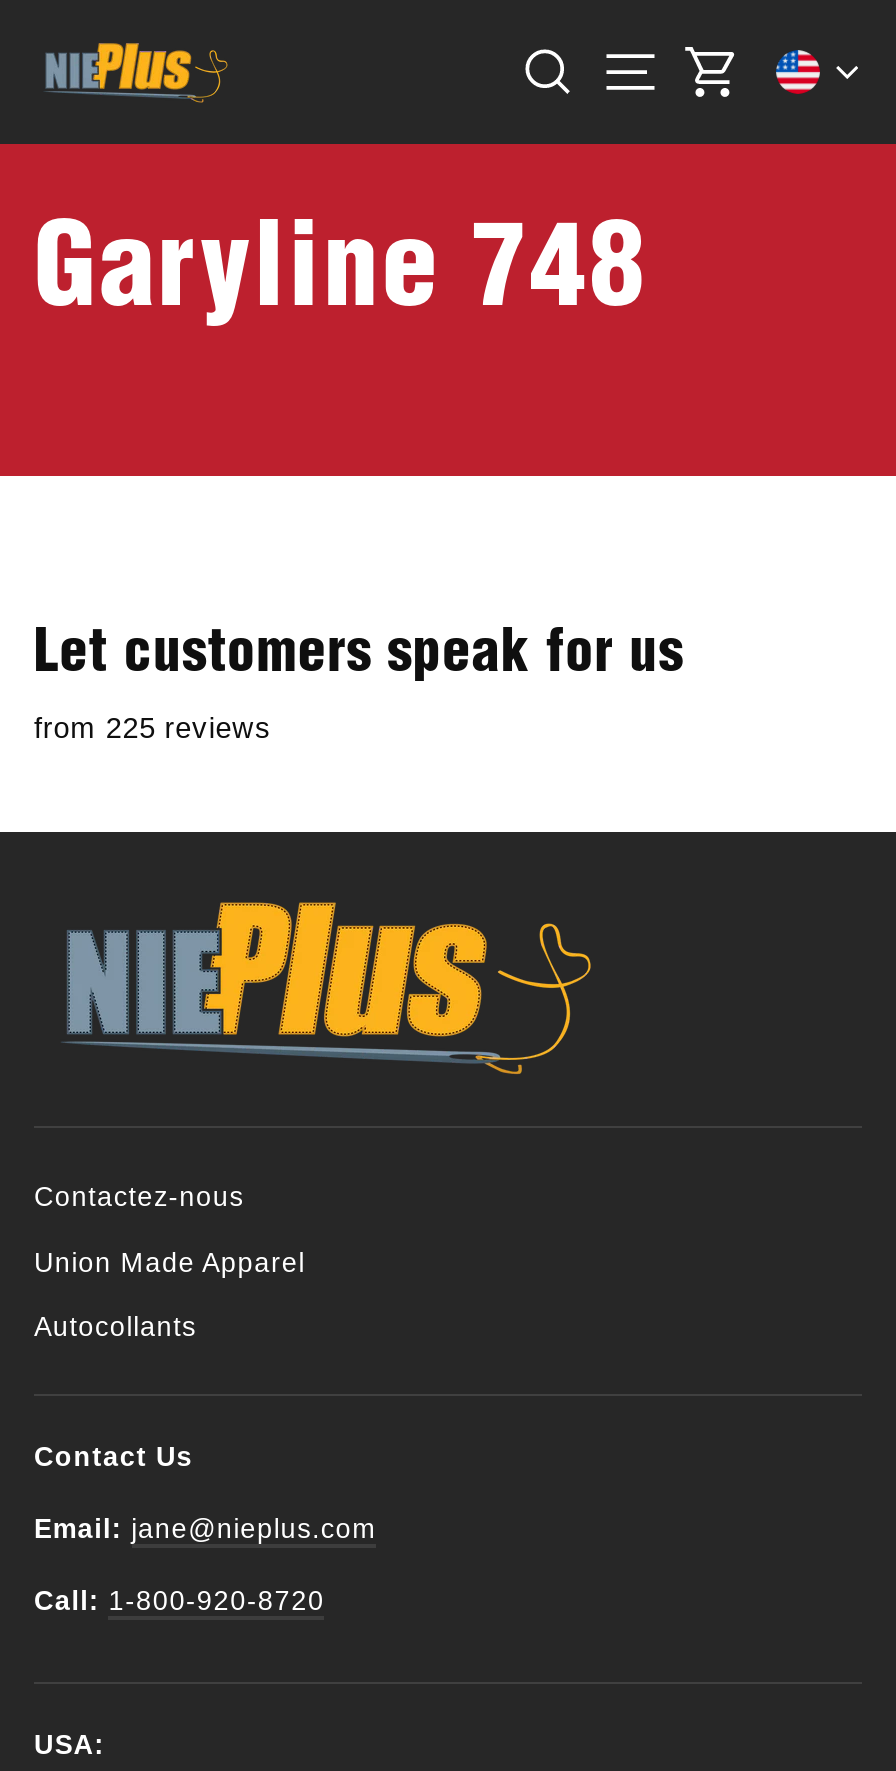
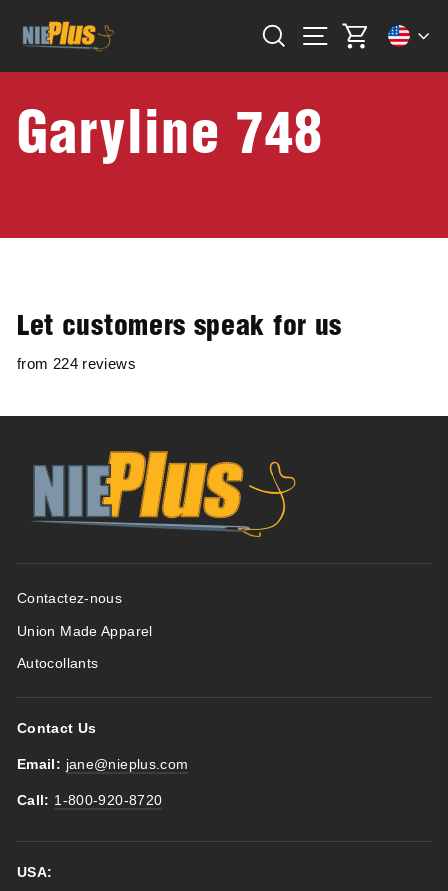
- from 225 reviews
+ from 224 reviews
